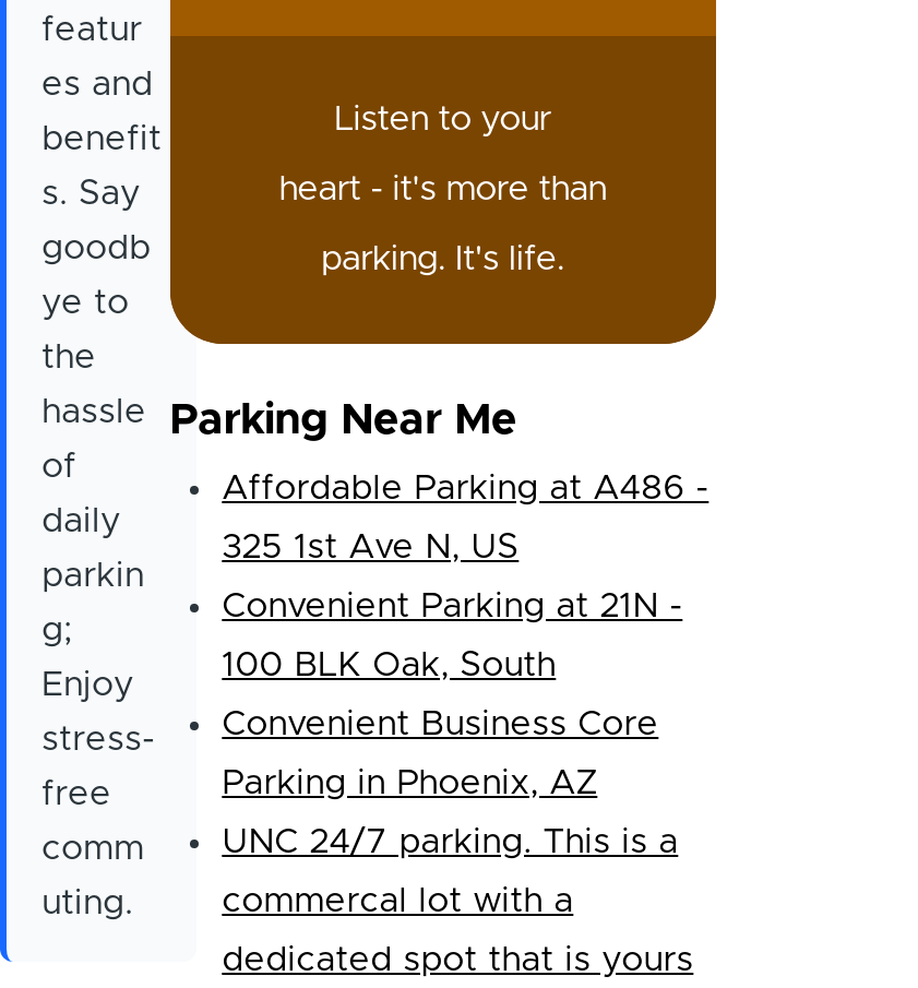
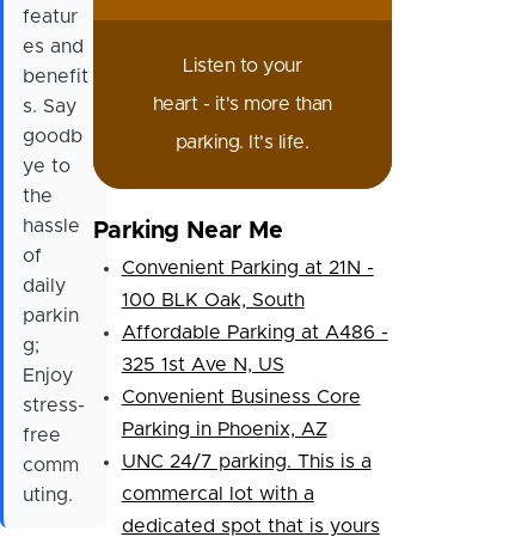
moved down: Affordable Parking at A486 - | 325 1st Ave N, US

moved up: Convenient Parking at 21N - | 100 BLK Oak, South
